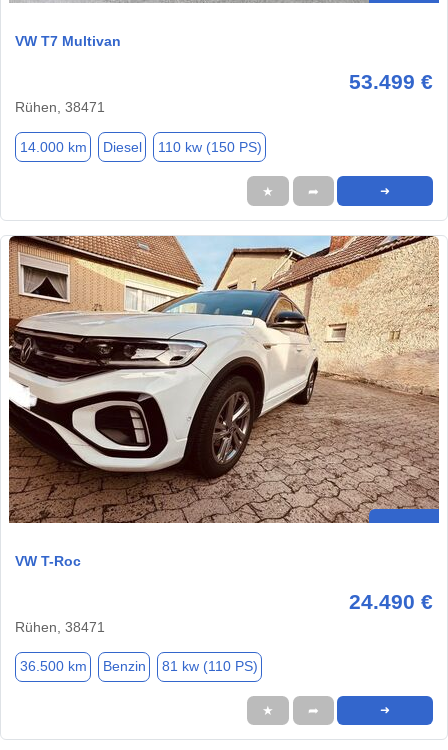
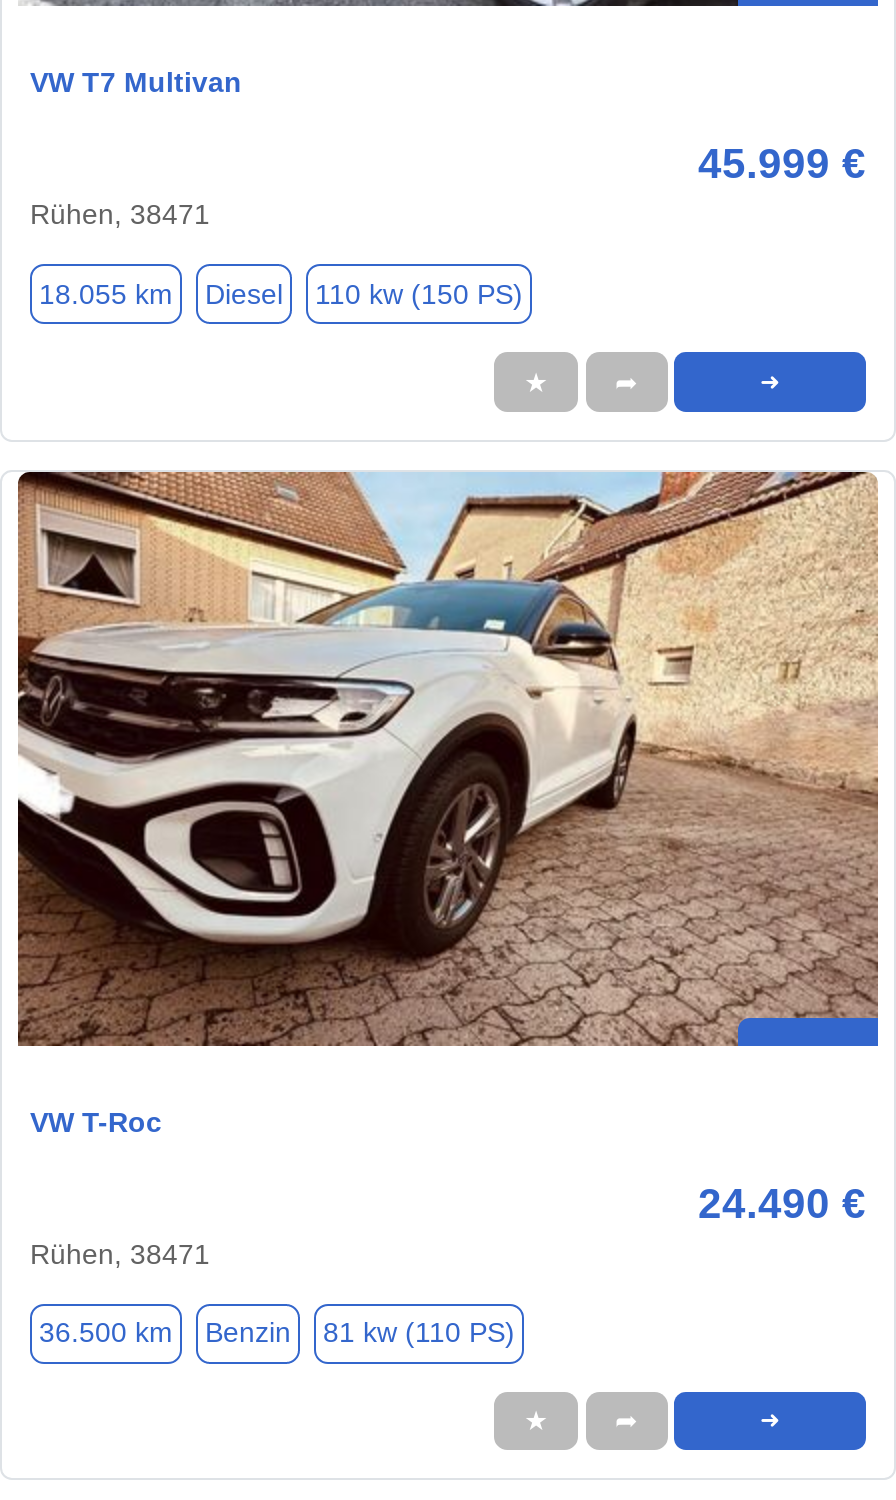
- 53.499 €
+ 45.999 €

- 14.000 km Diesel 110 kw (150 PS)
+ 18.055 km Diesel 110 kw (150 PS)
